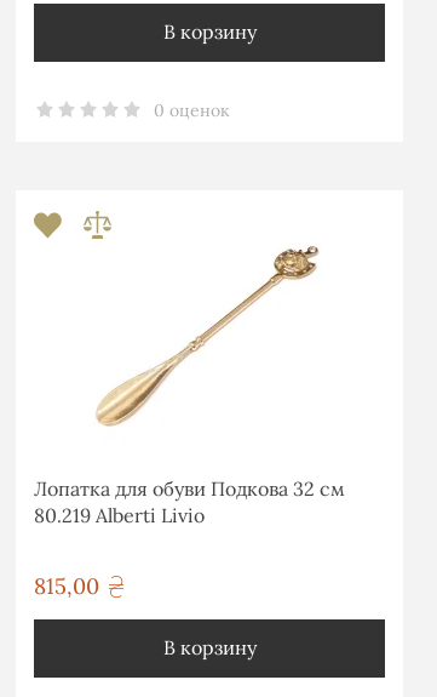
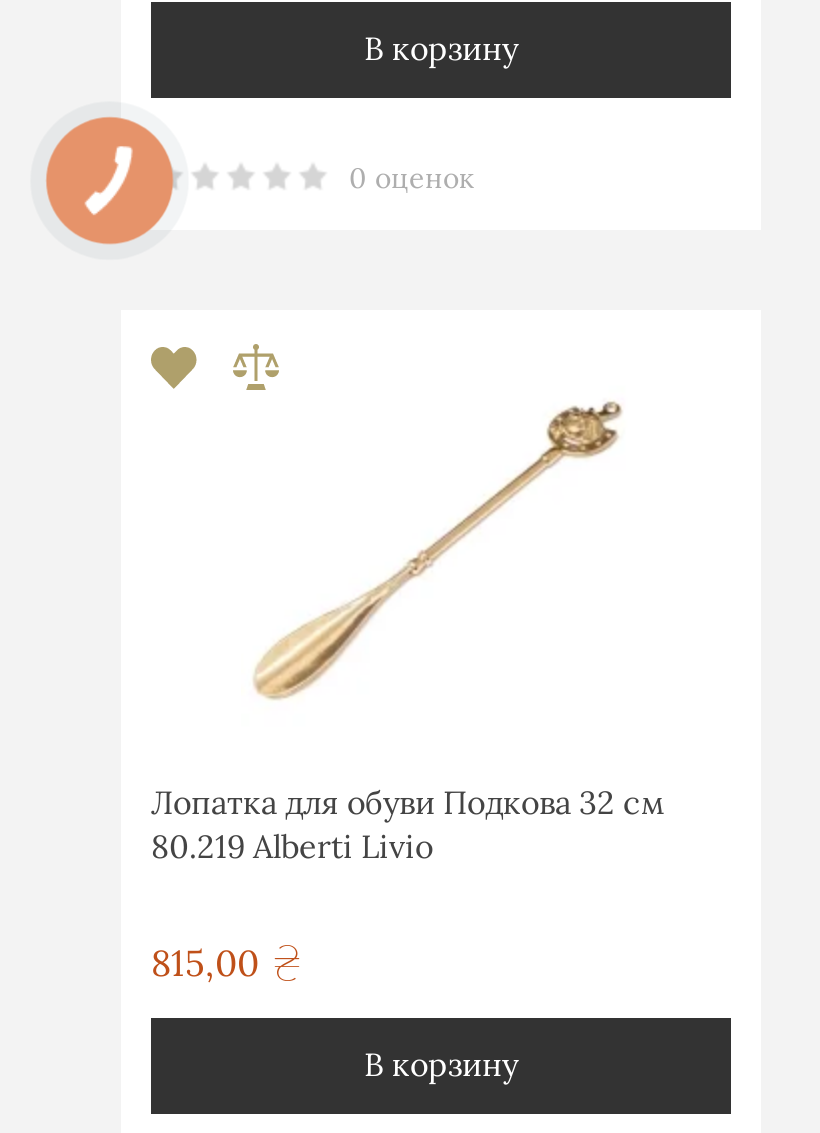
+ [image]
